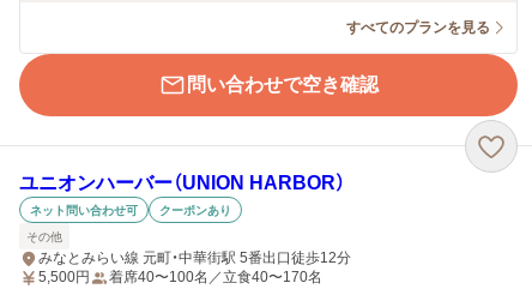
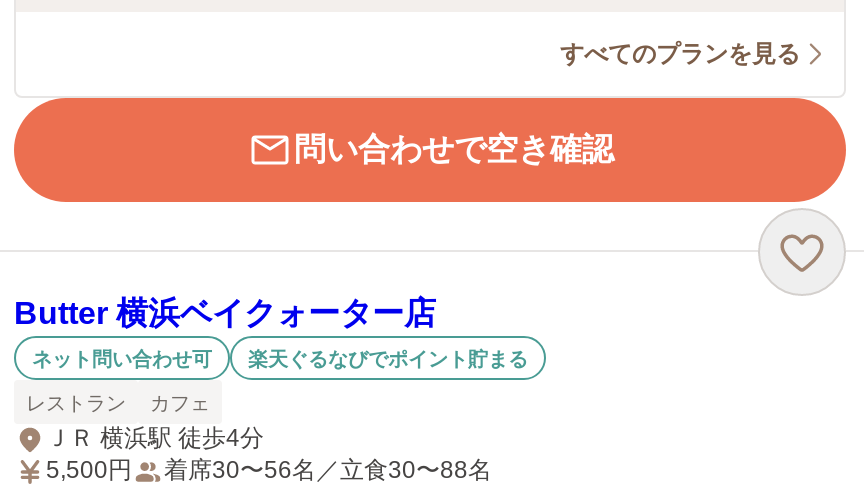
- ユニオンハーバー（UNION HARBOR）
+ Butter 横浜ベイクォーター店

- クーポンあり
+ 楽天ぐるなびでポイント貯まる

- その他
- みなとみらい線 元町・中華街駅 5番出口徒歩12分
+ レストラン
+ カフェ
+ ＪＲ 横浜駅 徒歩4分

- 着席40〜100名／立食40〜170名
+ 着席30〜56名／立食30〜88名
